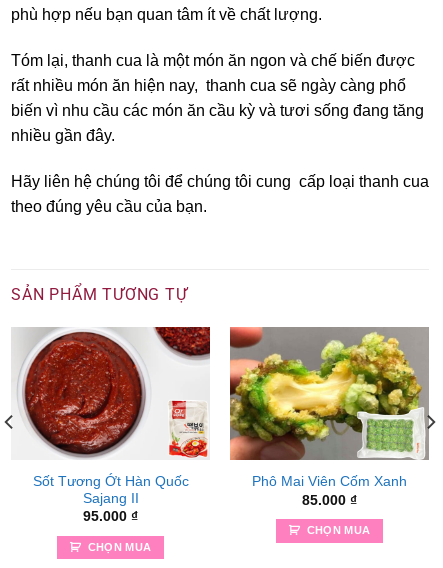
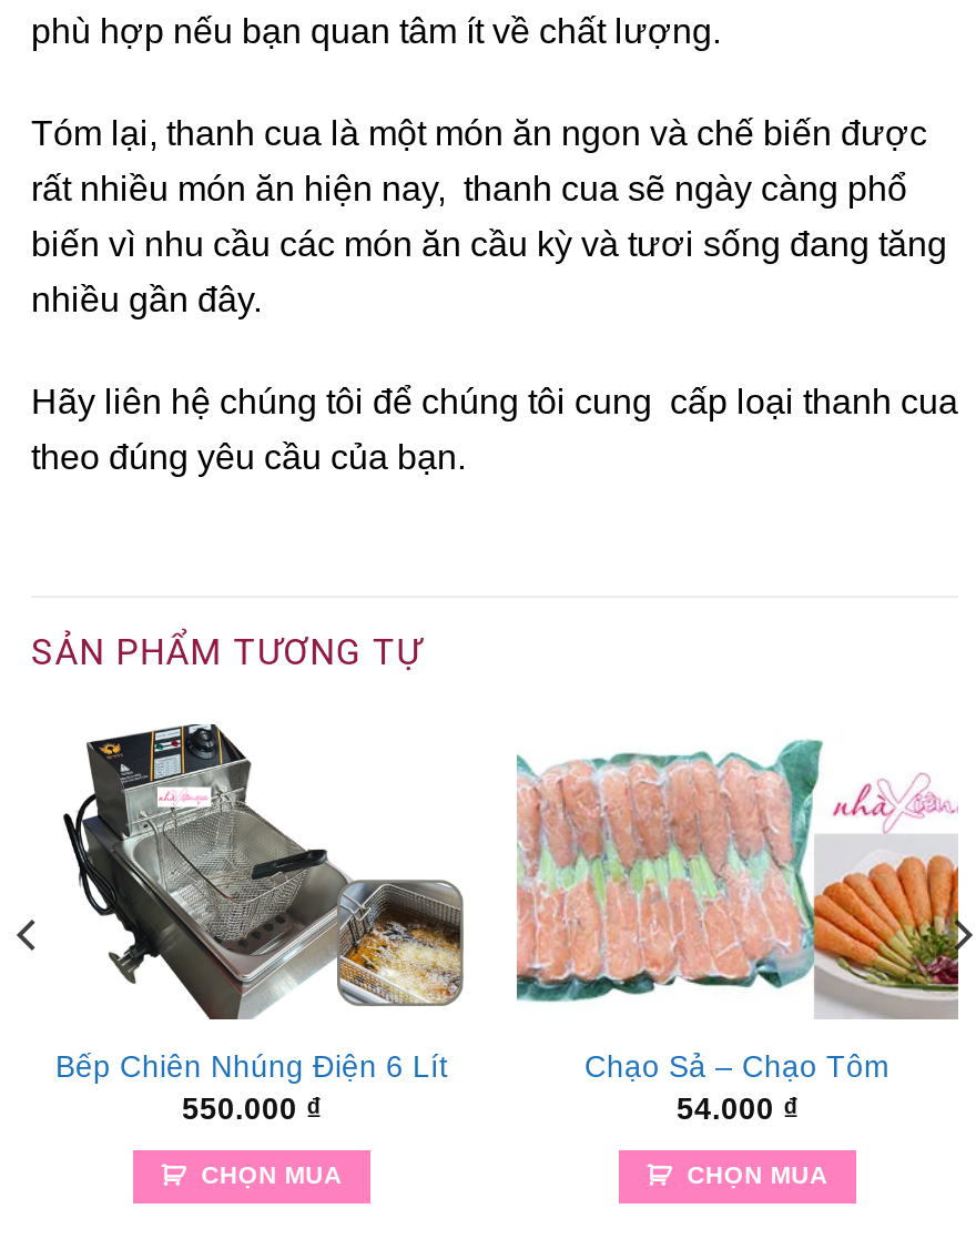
- [image]
- Sốt Tương Ớt Hàn Quốc
- Sajang II
- 95.000 ₫
+ [image]
+ Bếp Chiên Nhúng Điện 6 Lít
+ 550.000 ₫

- [image]
- Phô Mai Viên Cốm Xanh
- 85.000 ₫
+ [image]
+ Chạo Sả – Chạo Tôm
+ 54.000 ₫
